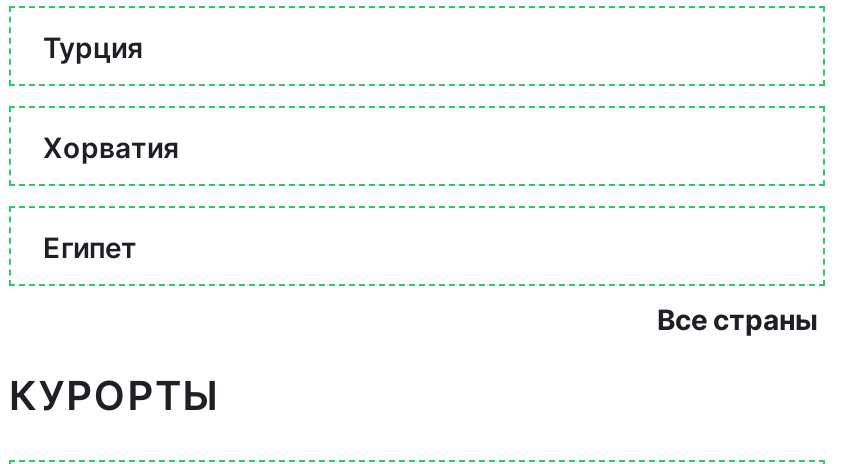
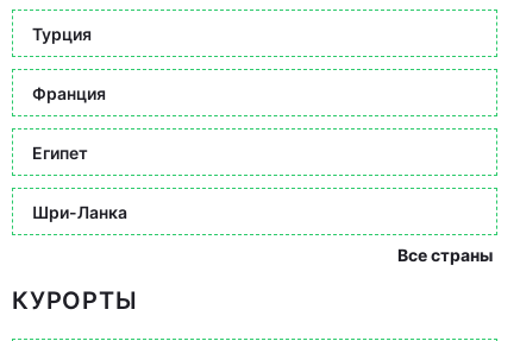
- Хорватия
+ Франция

+ Шри-Ланка
